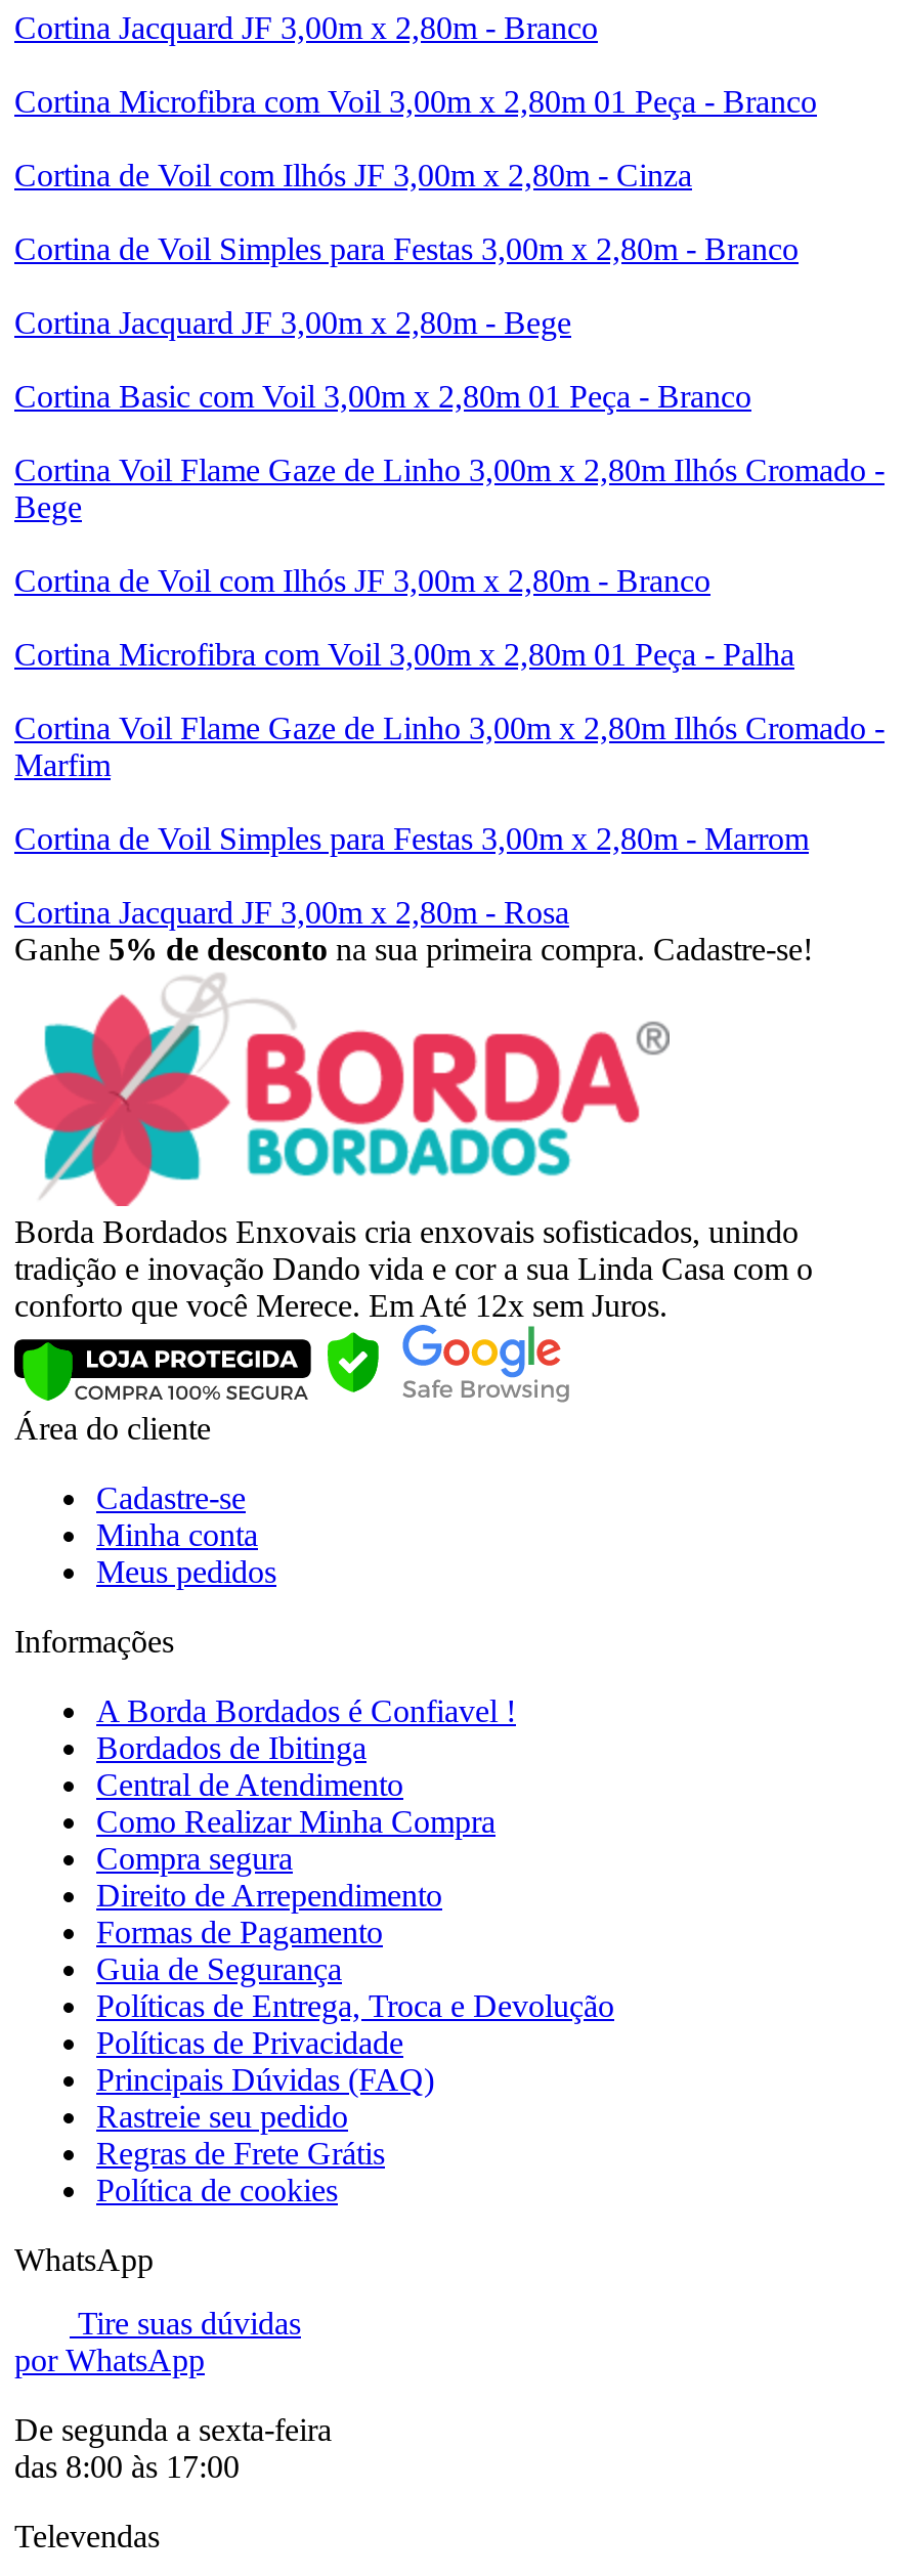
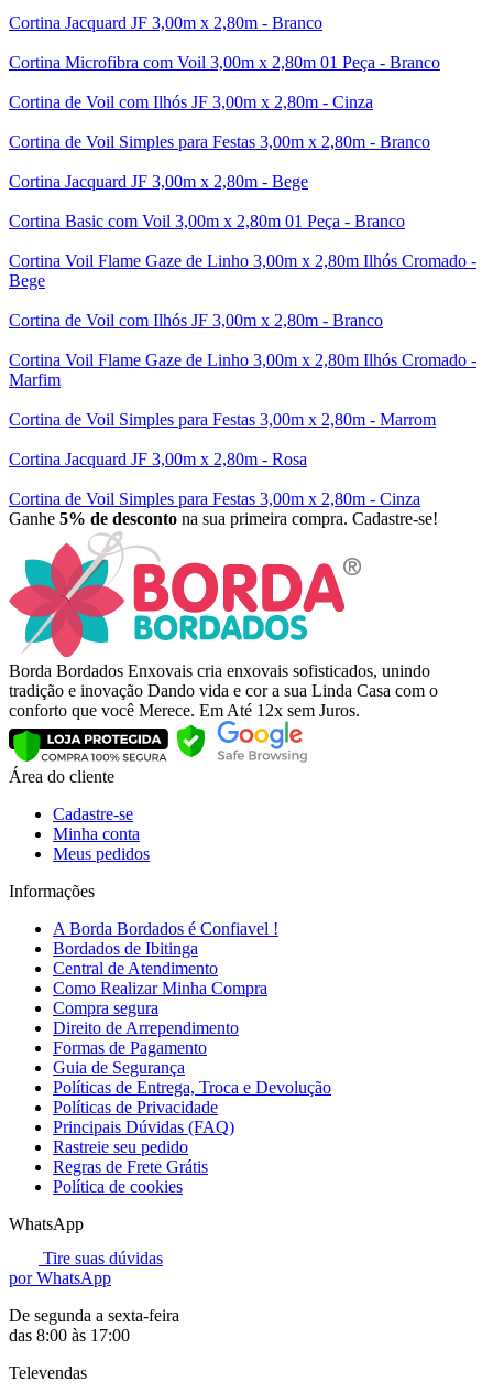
- Cortina Microfibra com Voil 3,00m x 2,80m 01 Peça - Palha

moved up: Cortina Voil Flame Gaze de Linho 3,00m x 2,80m Ilhós Cromado - | Marfim | Cortina de Voil Simples para Festas 3,00m x 2,80m - Marrom | Cortina Jacquard JF 3,00m x 2,80m - Rosa

+ Cortina de Voil Simples para Festas 3,00m x 2,80m - Cinza
